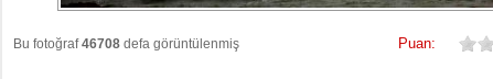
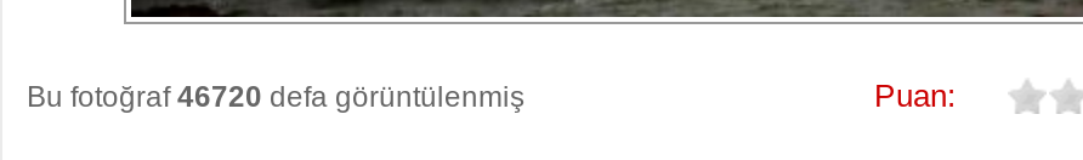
- Bu fotoğraf 46708 defa görüntülenmiş
+ Bu fotoğraf 46720 defa görüntülenmiş
